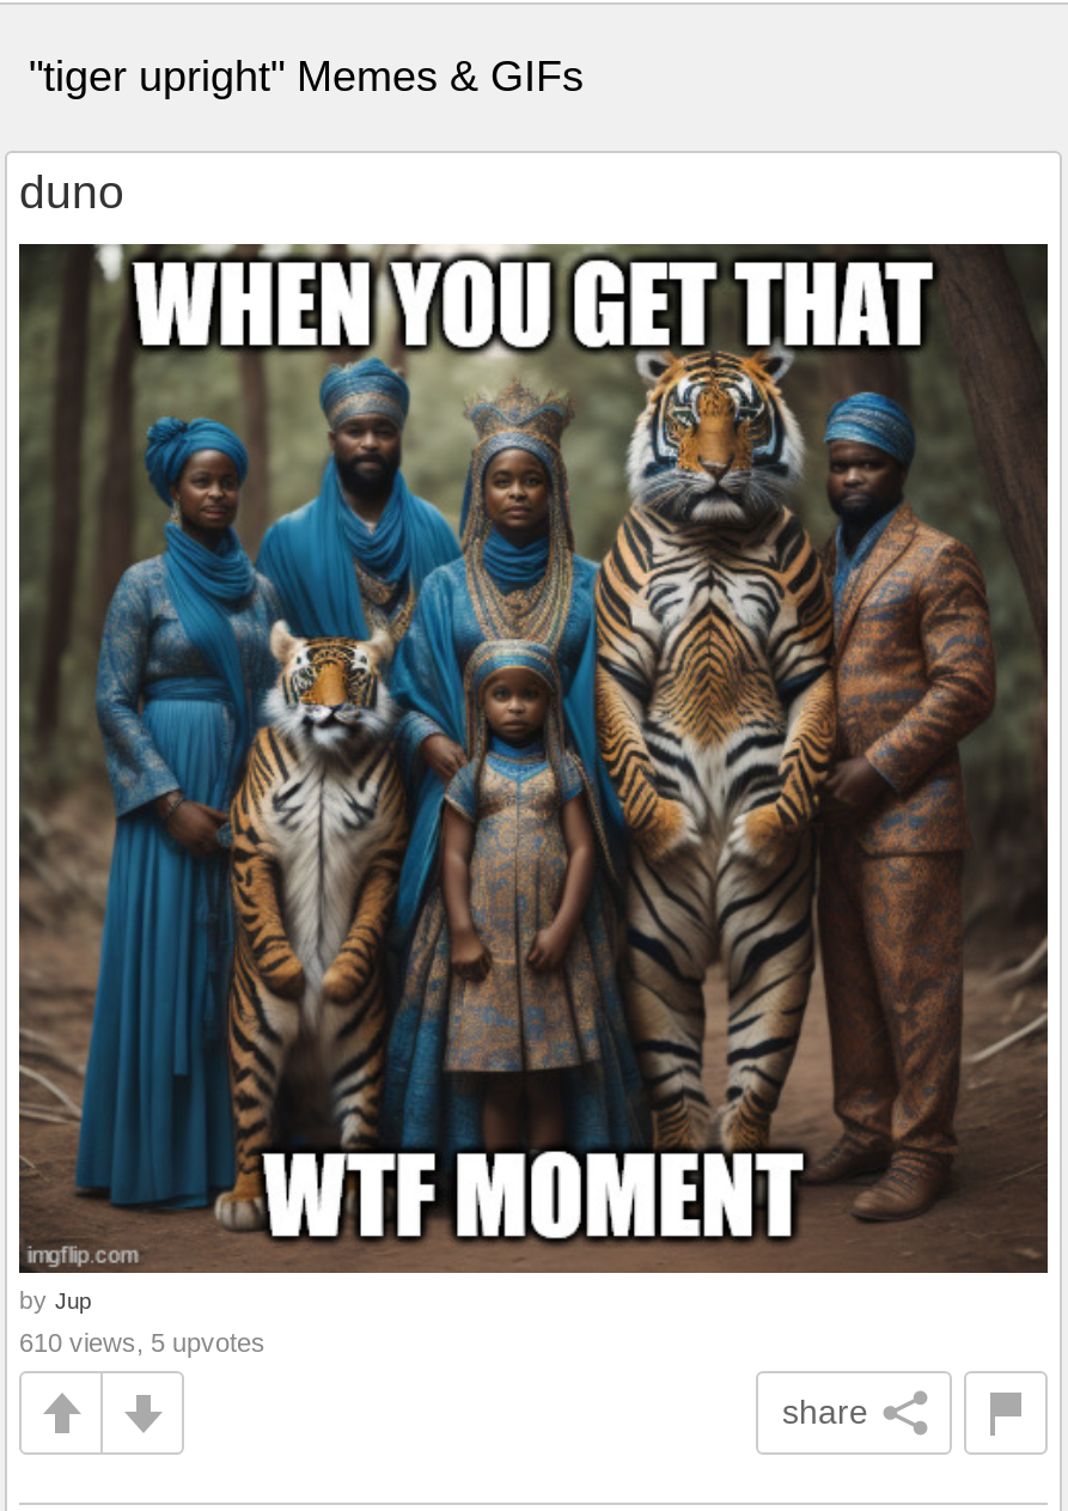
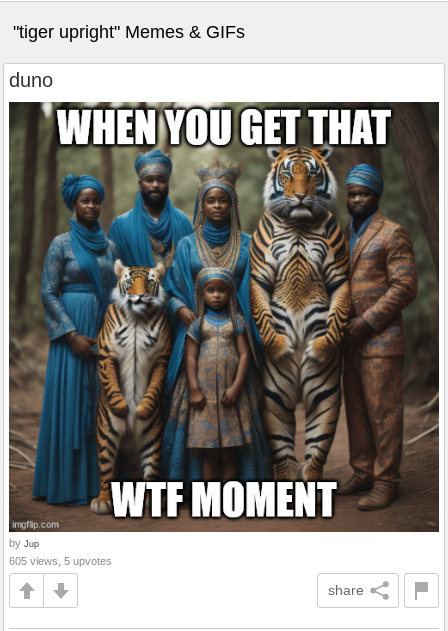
- 610 views, 5 upvotes
+ 605 views, 5 upvotes
